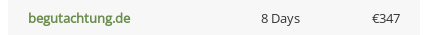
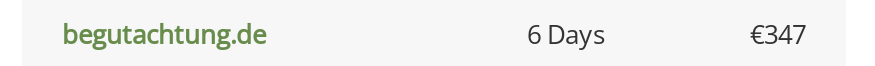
- 8 Days
+ 6 Days
